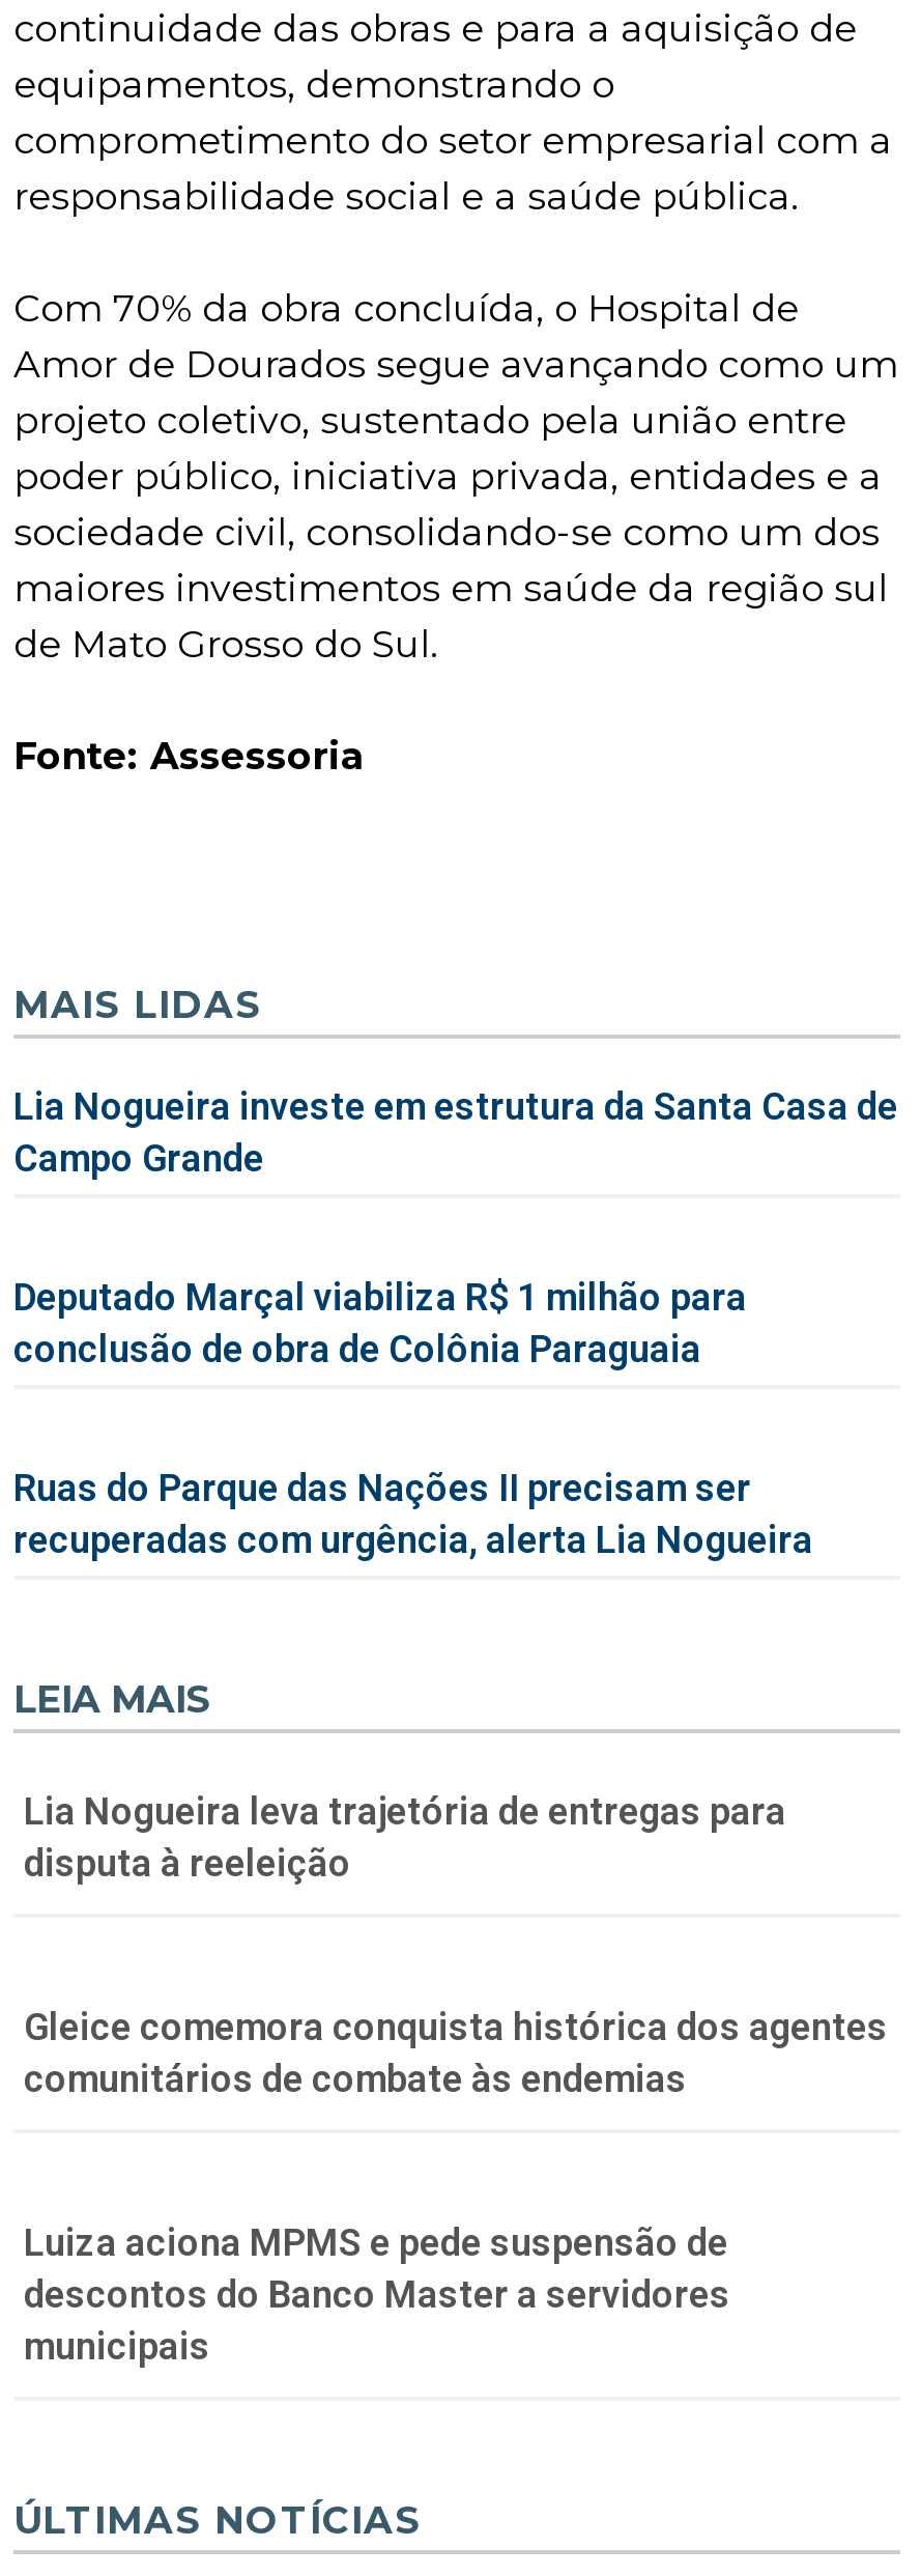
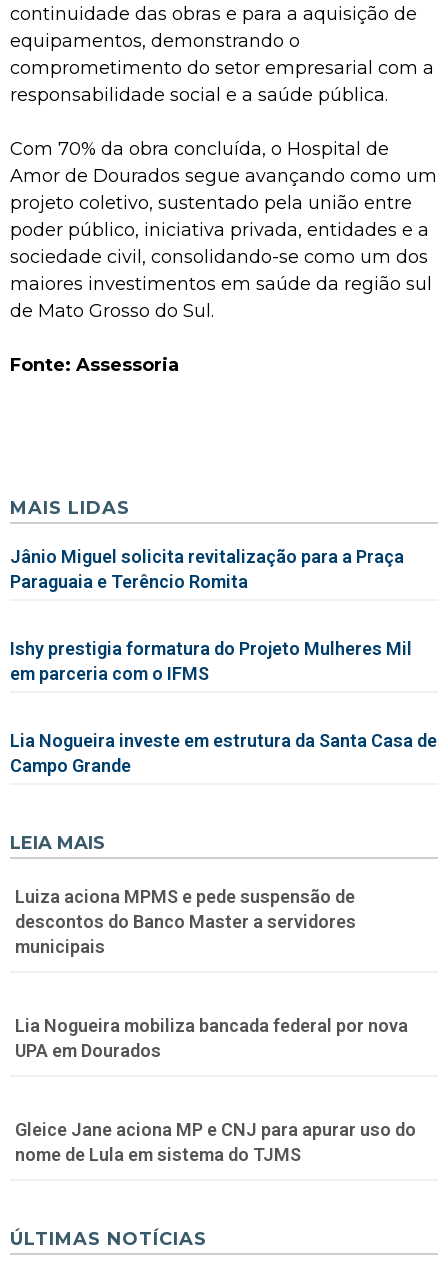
+ Jânio Miguel solicita revitalização para a Praça
+ Paraguaia e Terêncio Romita
+ Ishy prestigia formatura do Projeto Mulheres Mil
+ em parceria com o IFMS

moved down: Lia Nogueira investe em estrutura da Santa Casa de | Campo Grande

- Deputado Marçal viabiliza R$ 1 milhão para
- conclusão de obra de Colônia Paraguaia
- Ruas do Parque das Nações II precisam ser
- recuperadas com urgência, alerta Lia Nogueira

- Lia Nogueira leva trajetória de entregas para
- disputa à reeleição

- Gleice comemora conquista histórica dos agentes
- comunitários de combate às endemias

moved up: Luiza aciona MPMS e pede suspensão de | descontos do Banco Master a servidores | municipais

+ Lia Nogueira mobiliza bancada federal por nova
+ UPA em Dourados

+ Gleice Jane aciona MP e CNJ para apurar uso do
+ nome de Lula em sistema do TJMS
